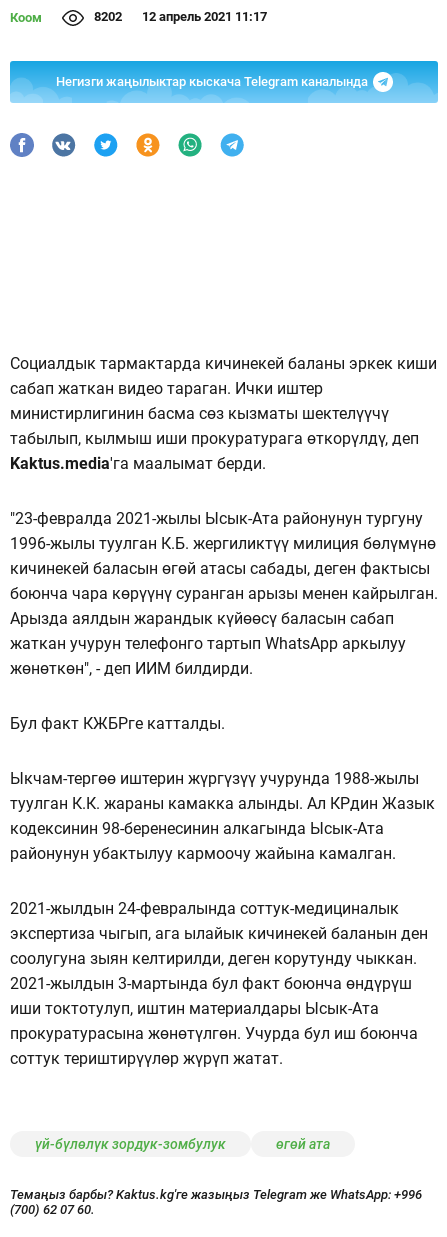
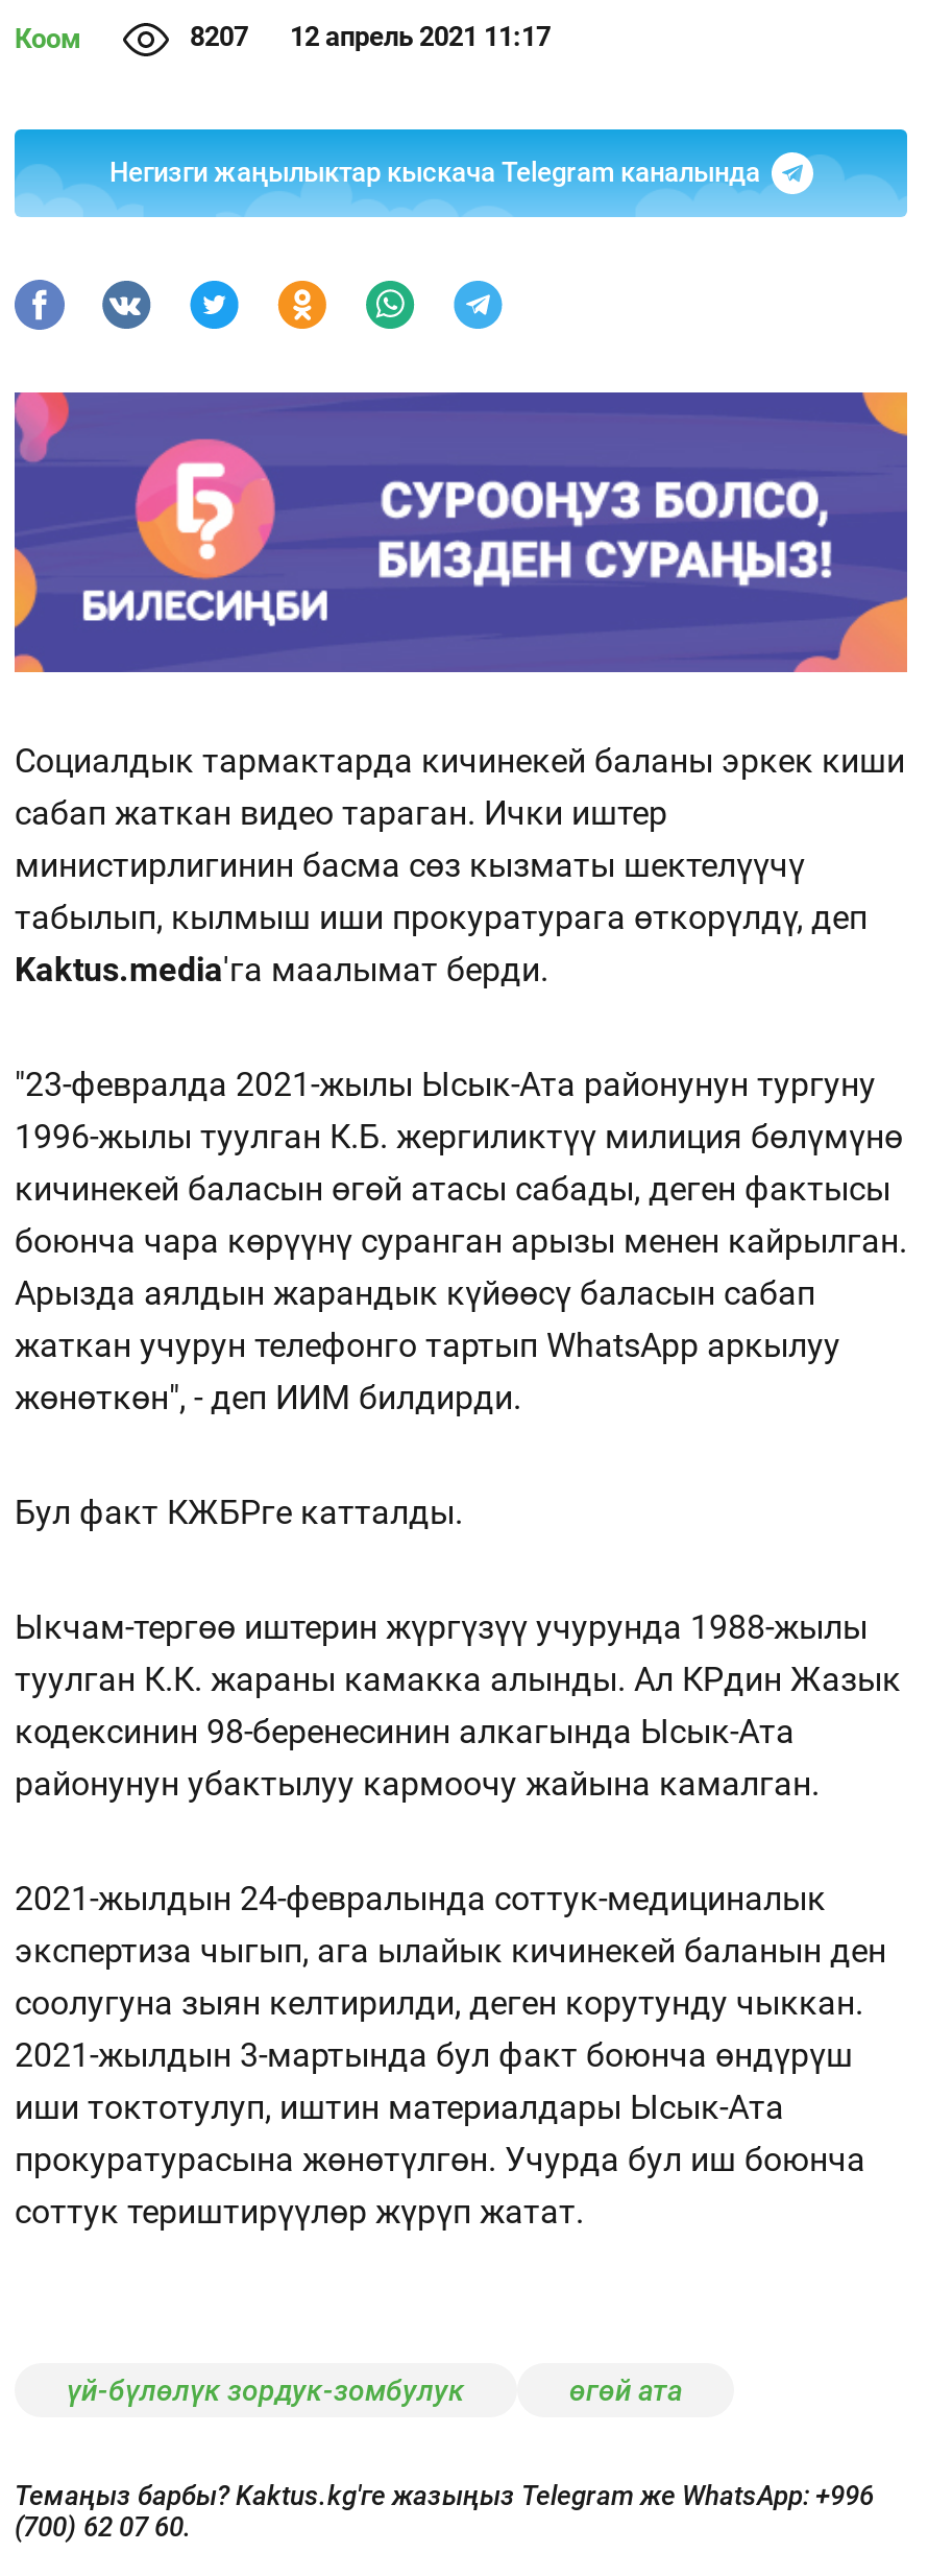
- 8202 12 апрель 2021 11:17
+ 8207 12 апрель 2021 11:17

+ [image]
